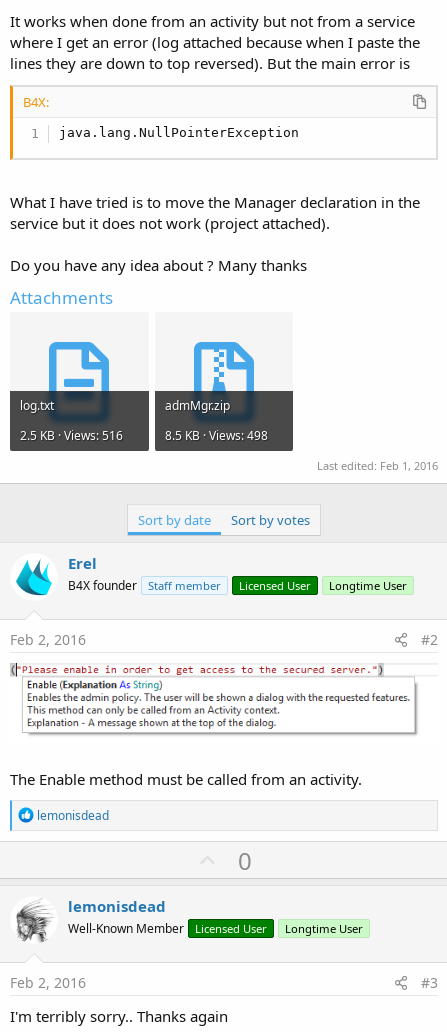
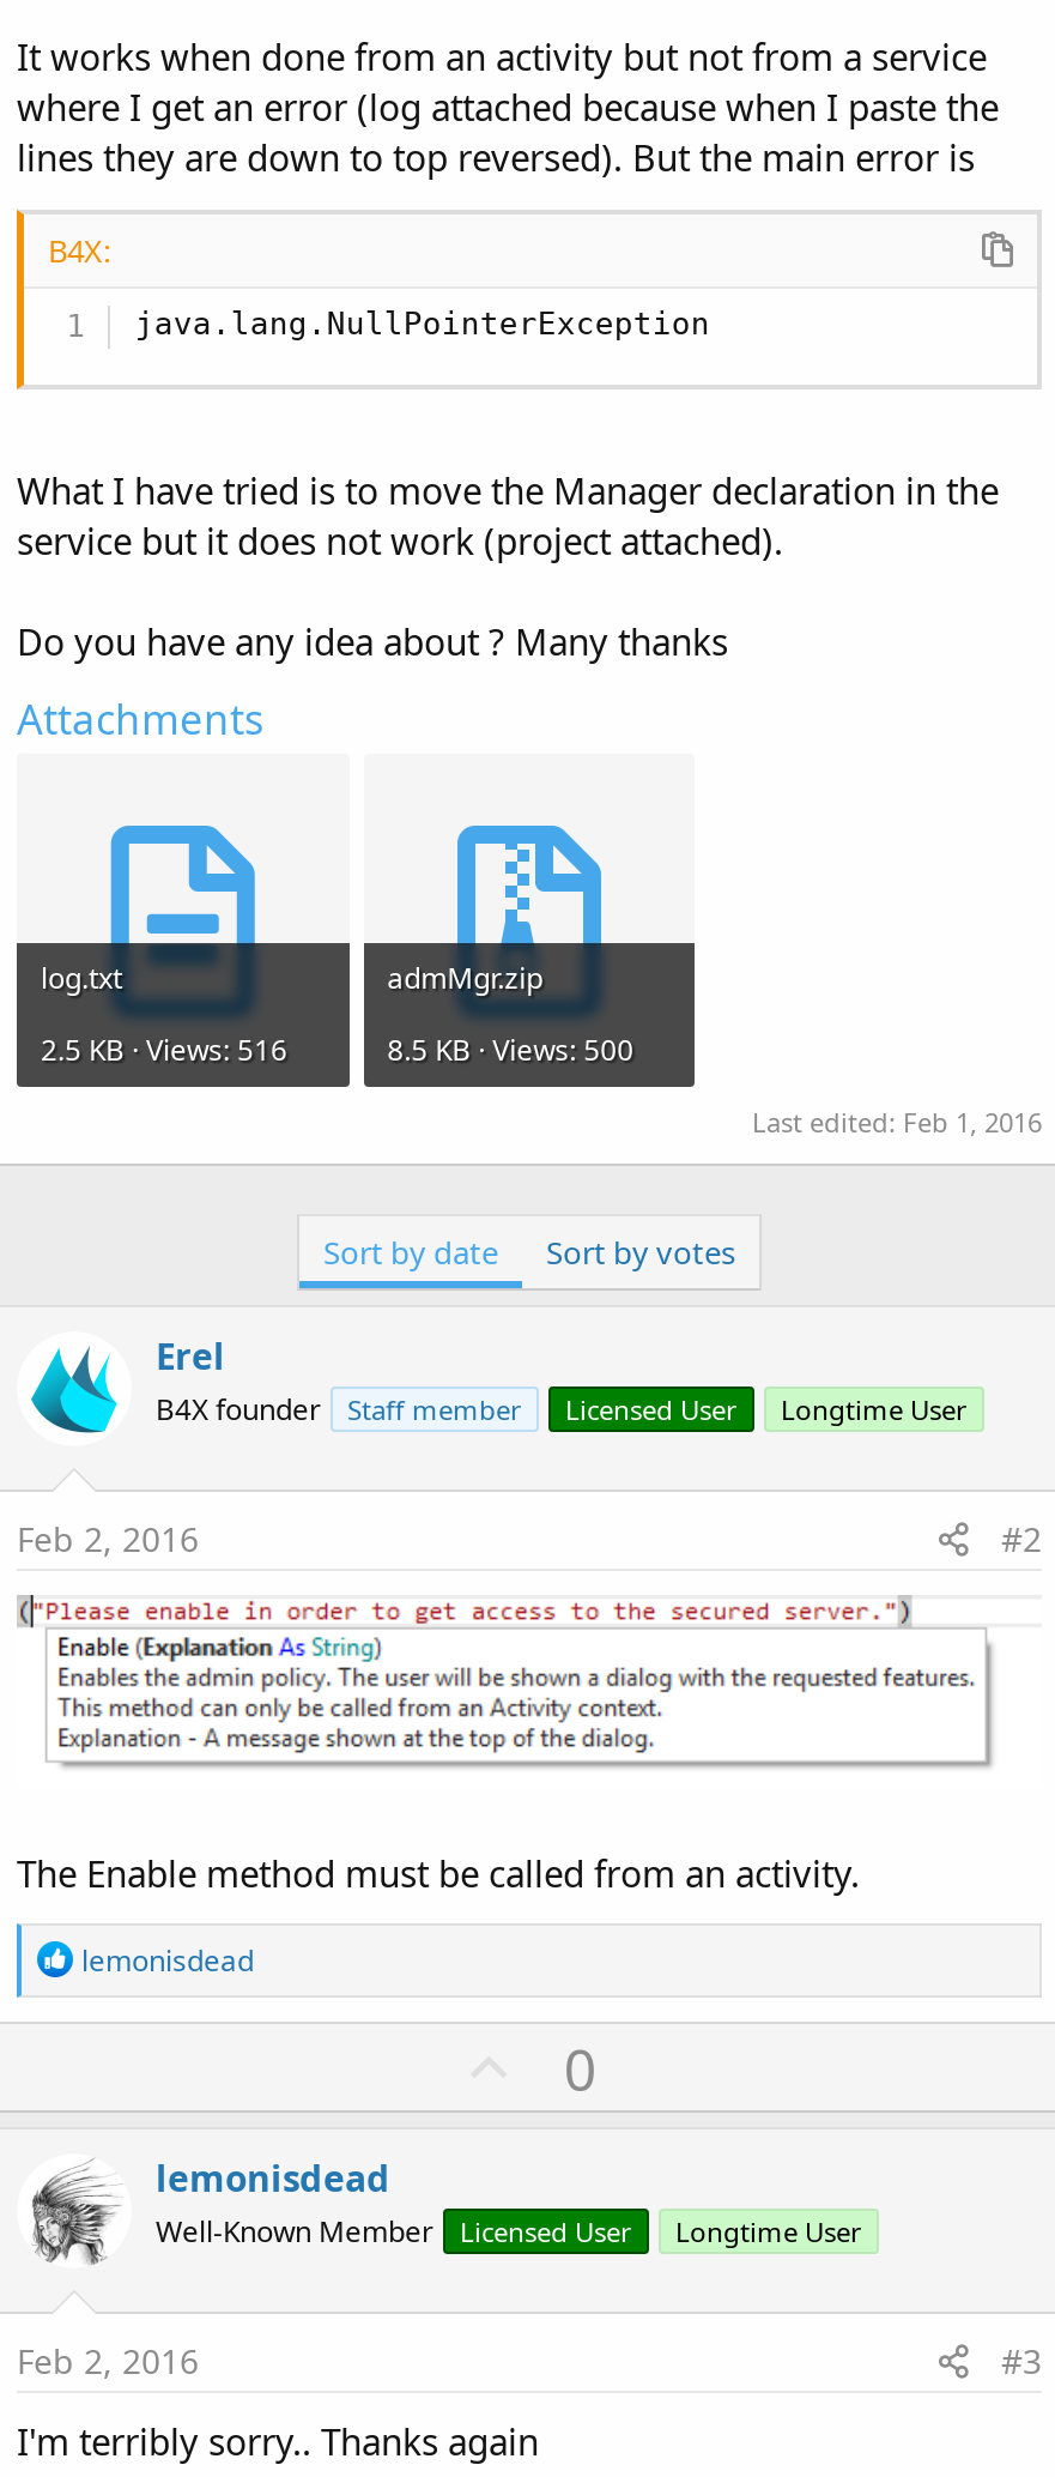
- 8.5 KB · Views: 498
+ 8.5 KB · Views: 500
